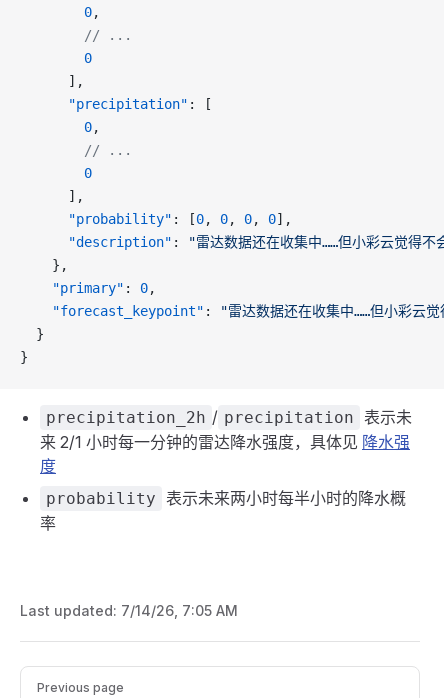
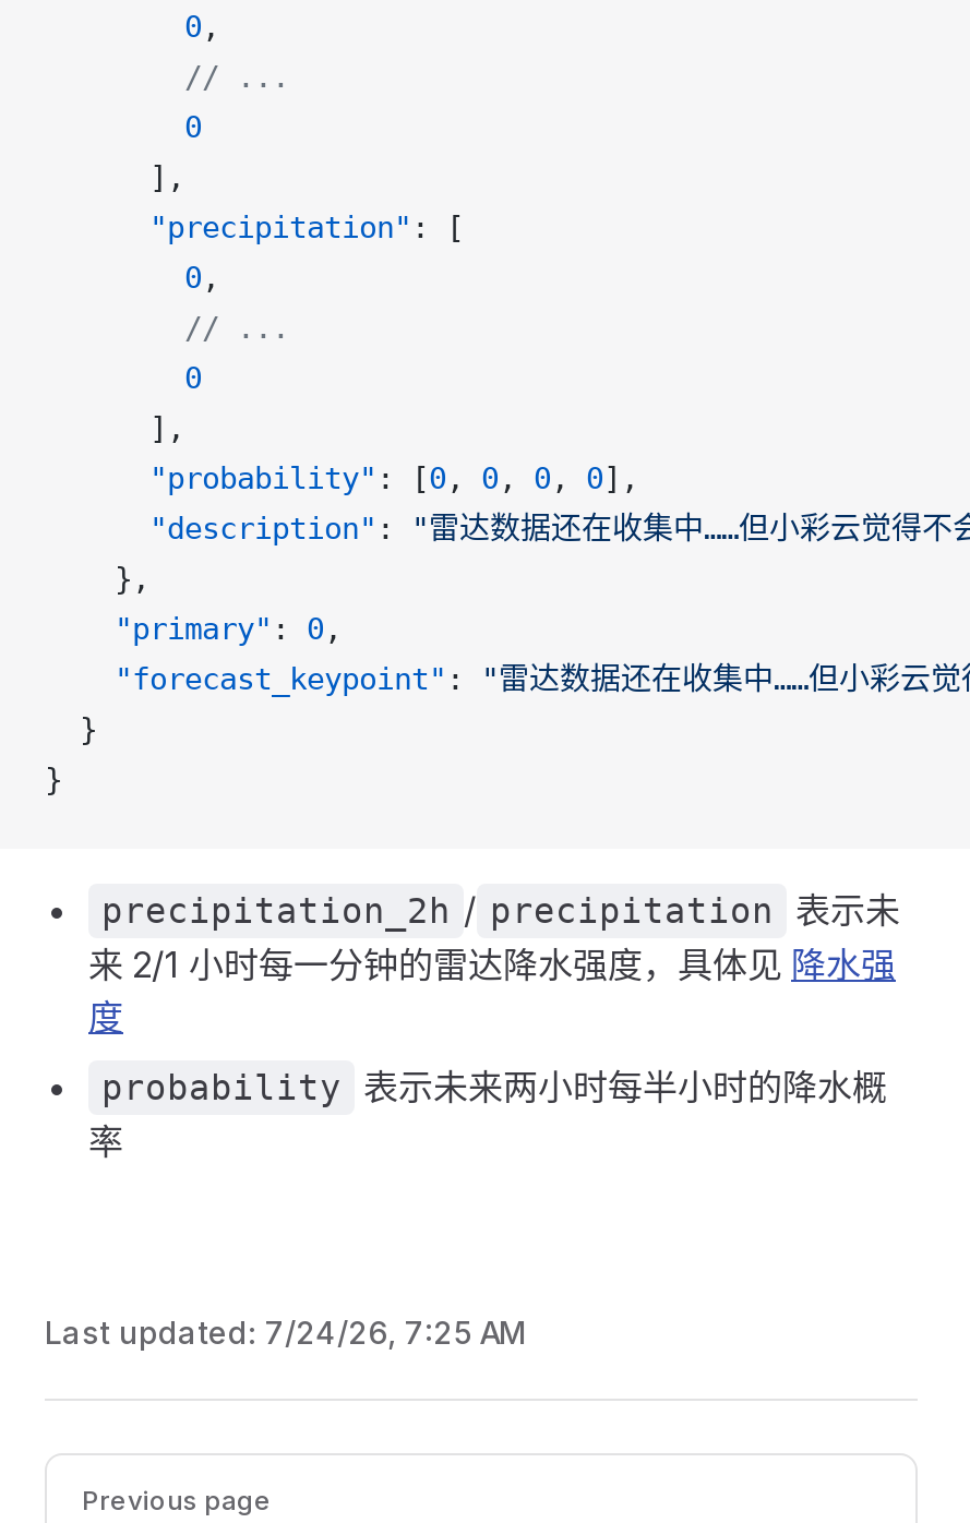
- Last updated: 7/14/26, 7:05 AM
+ Last updated: 7/24/26, 7:25 AM
